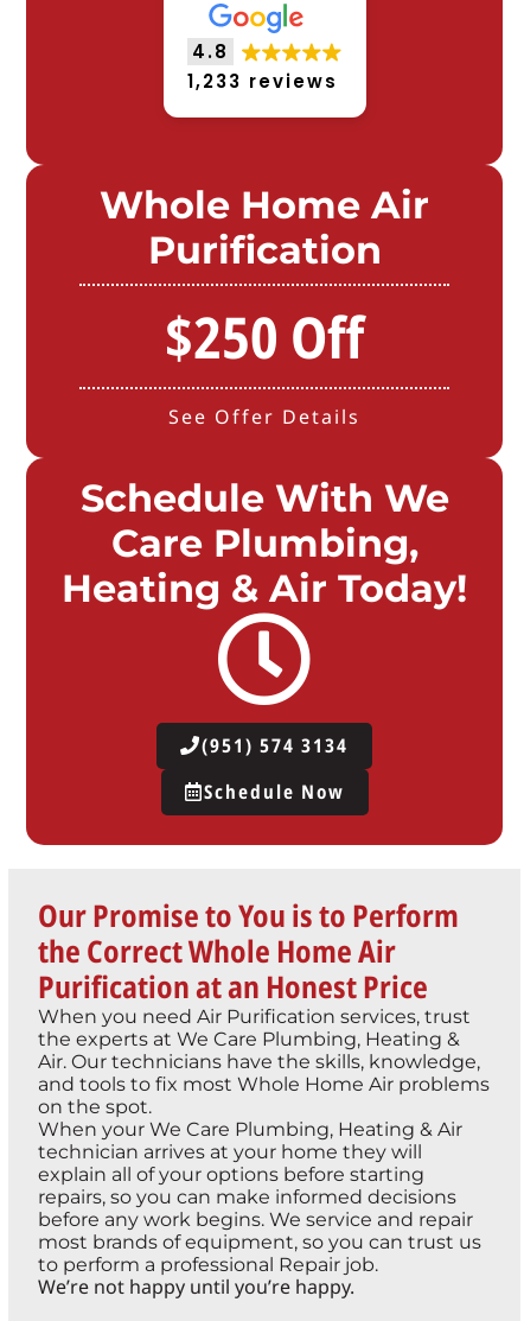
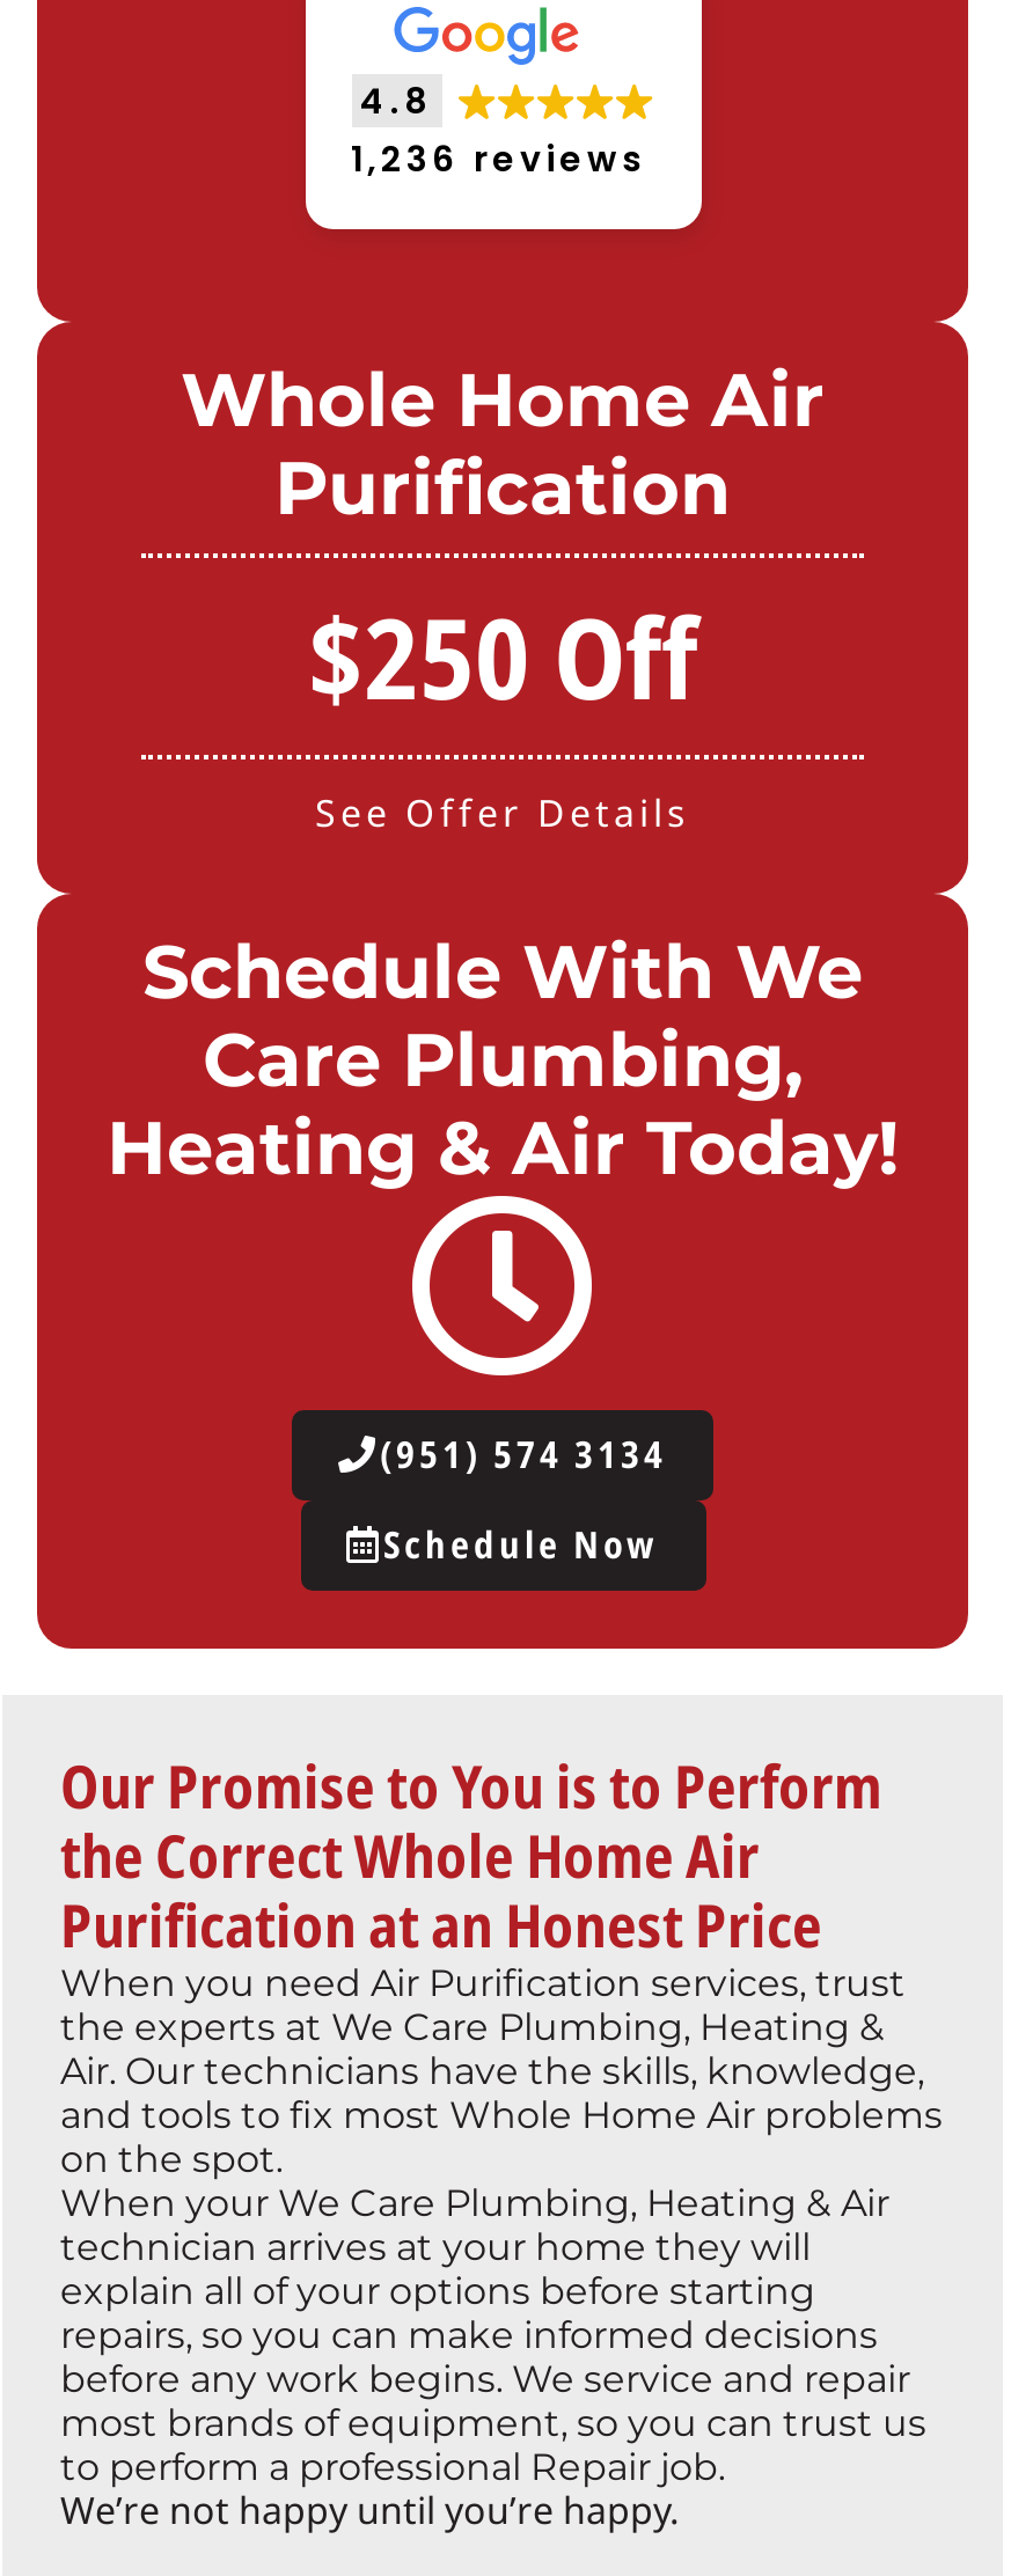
- 1,233 reviews
+ 1,236 reviews
